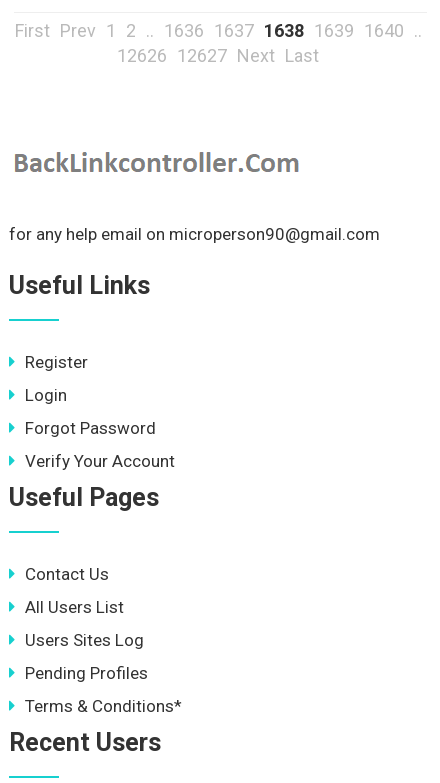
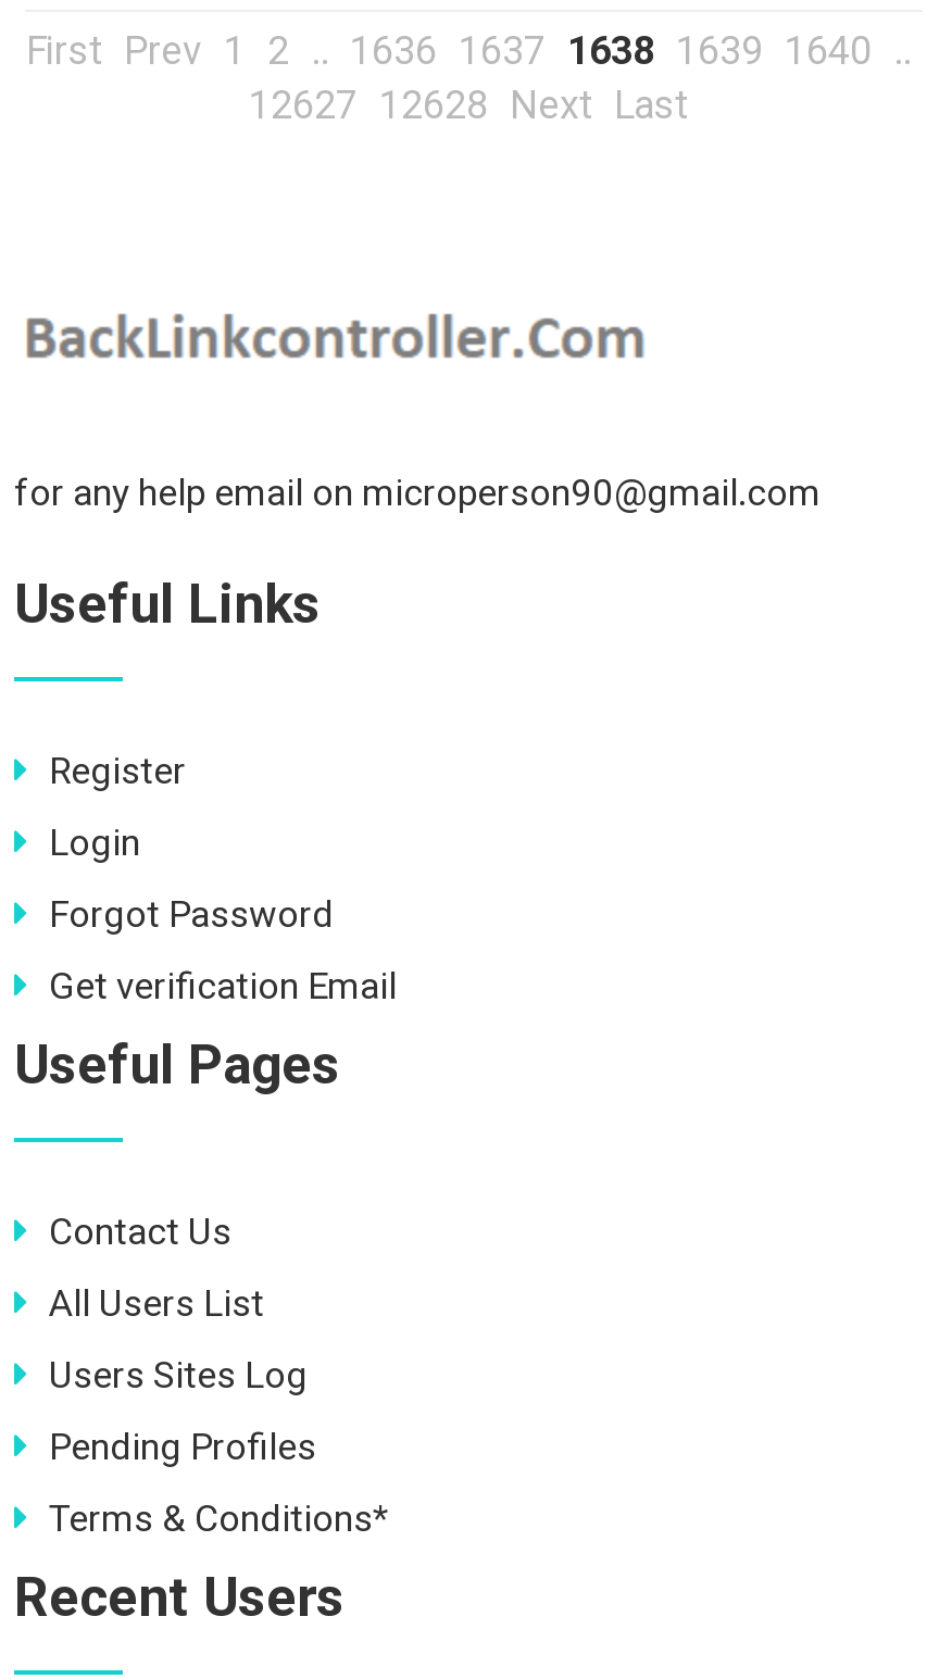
- 12626 12627 Next Last
+ 12627 12628 Next Last

- Verify Your Account
+ Get verification Email
